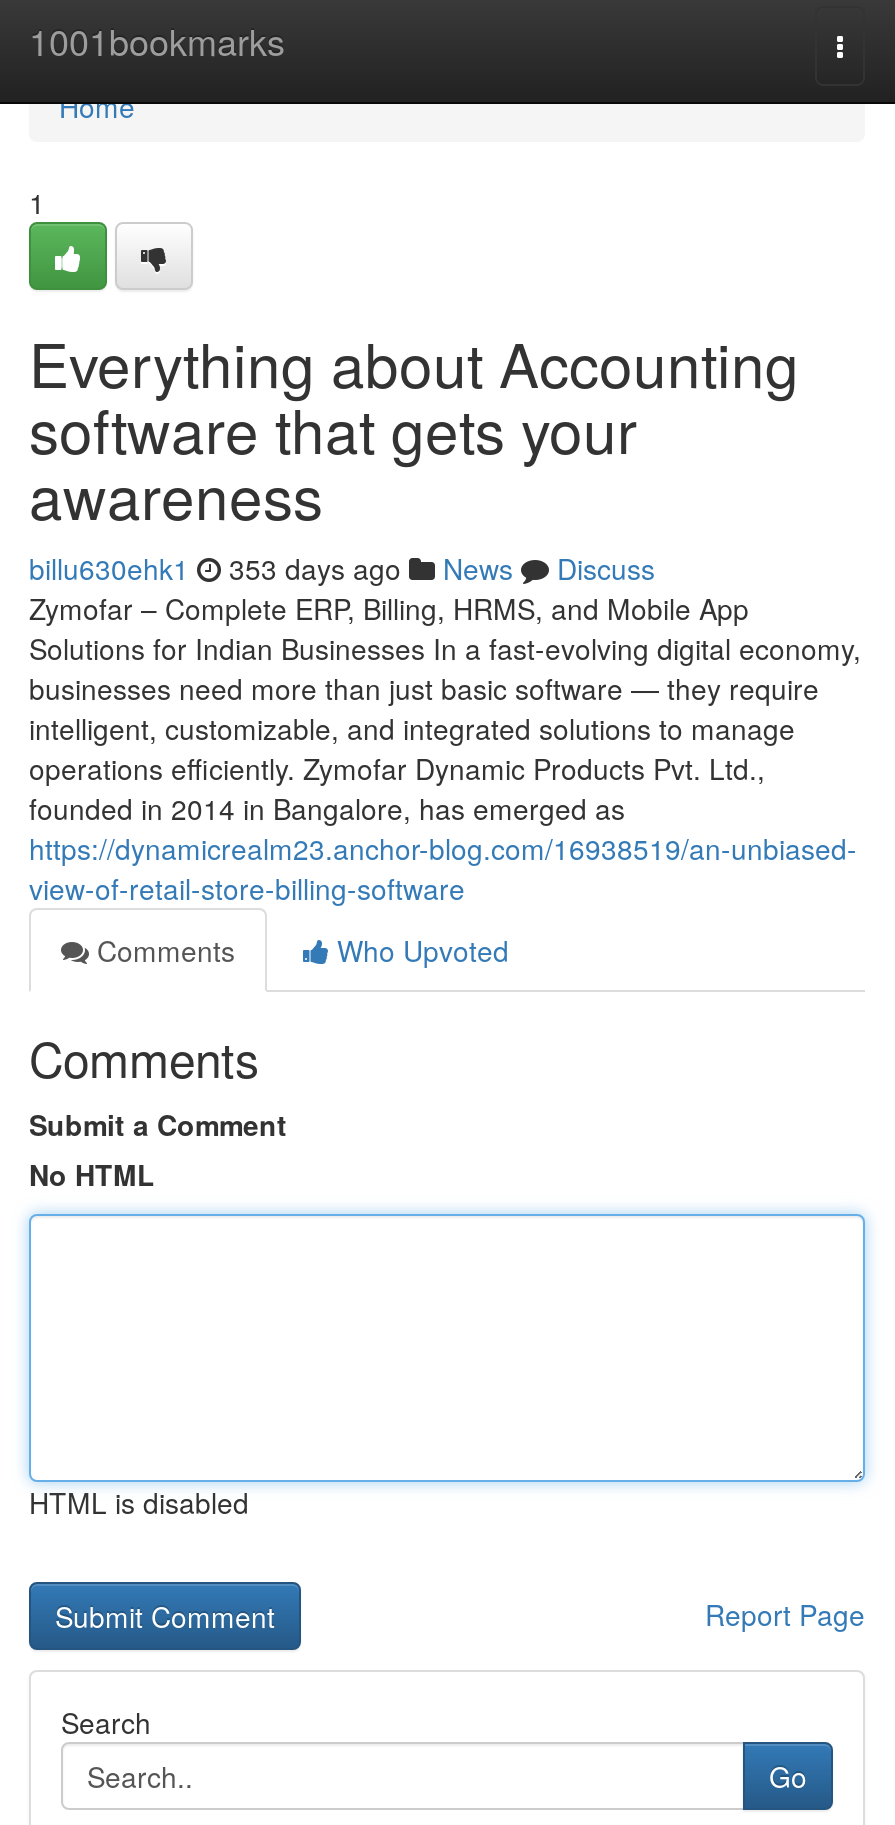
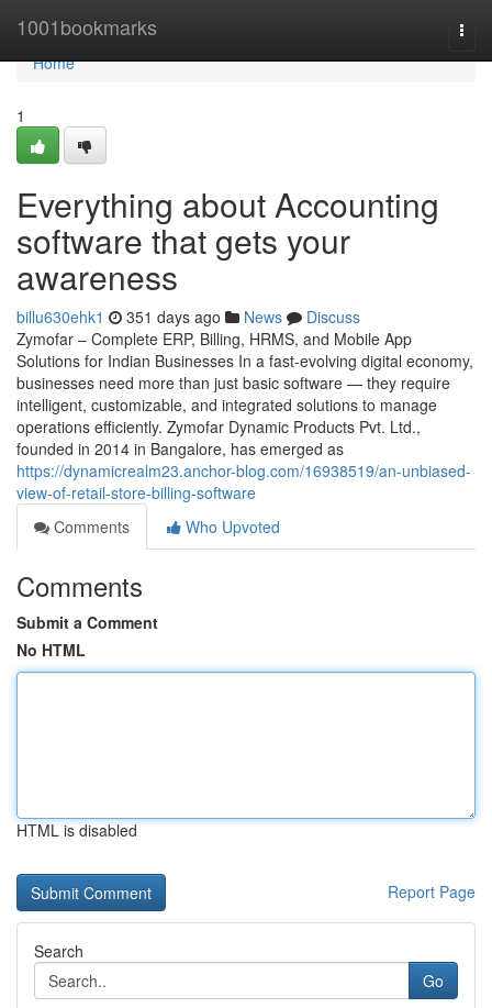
- billu630ehk1 353 days ago News Discuss
+ billu630ehk1 351 days ago News Discuss
